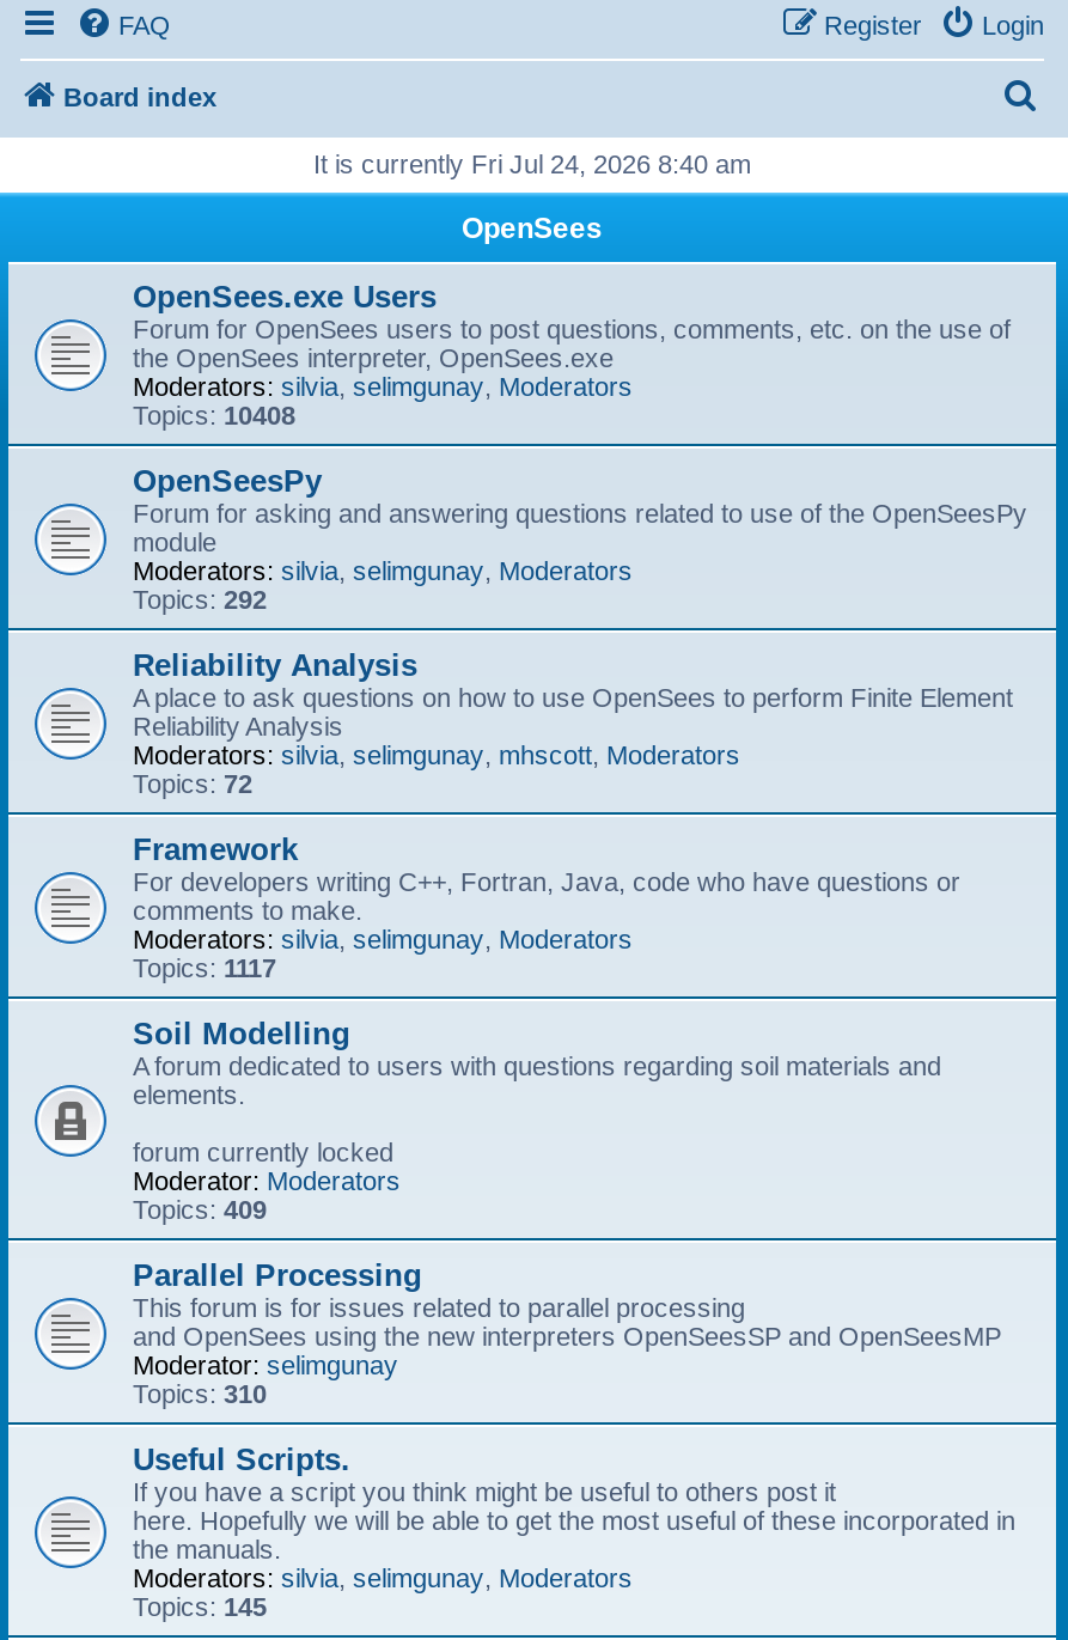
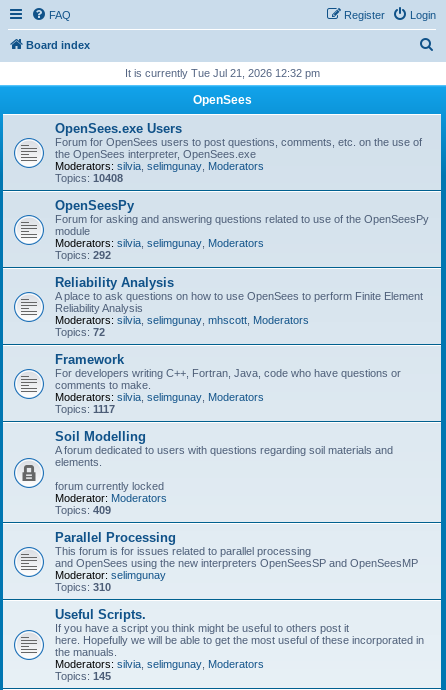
- It is currently Fri Jul 24, 2026 8:40 am
+ It is currently Tue Jul 21, 2026 12:32 pm
